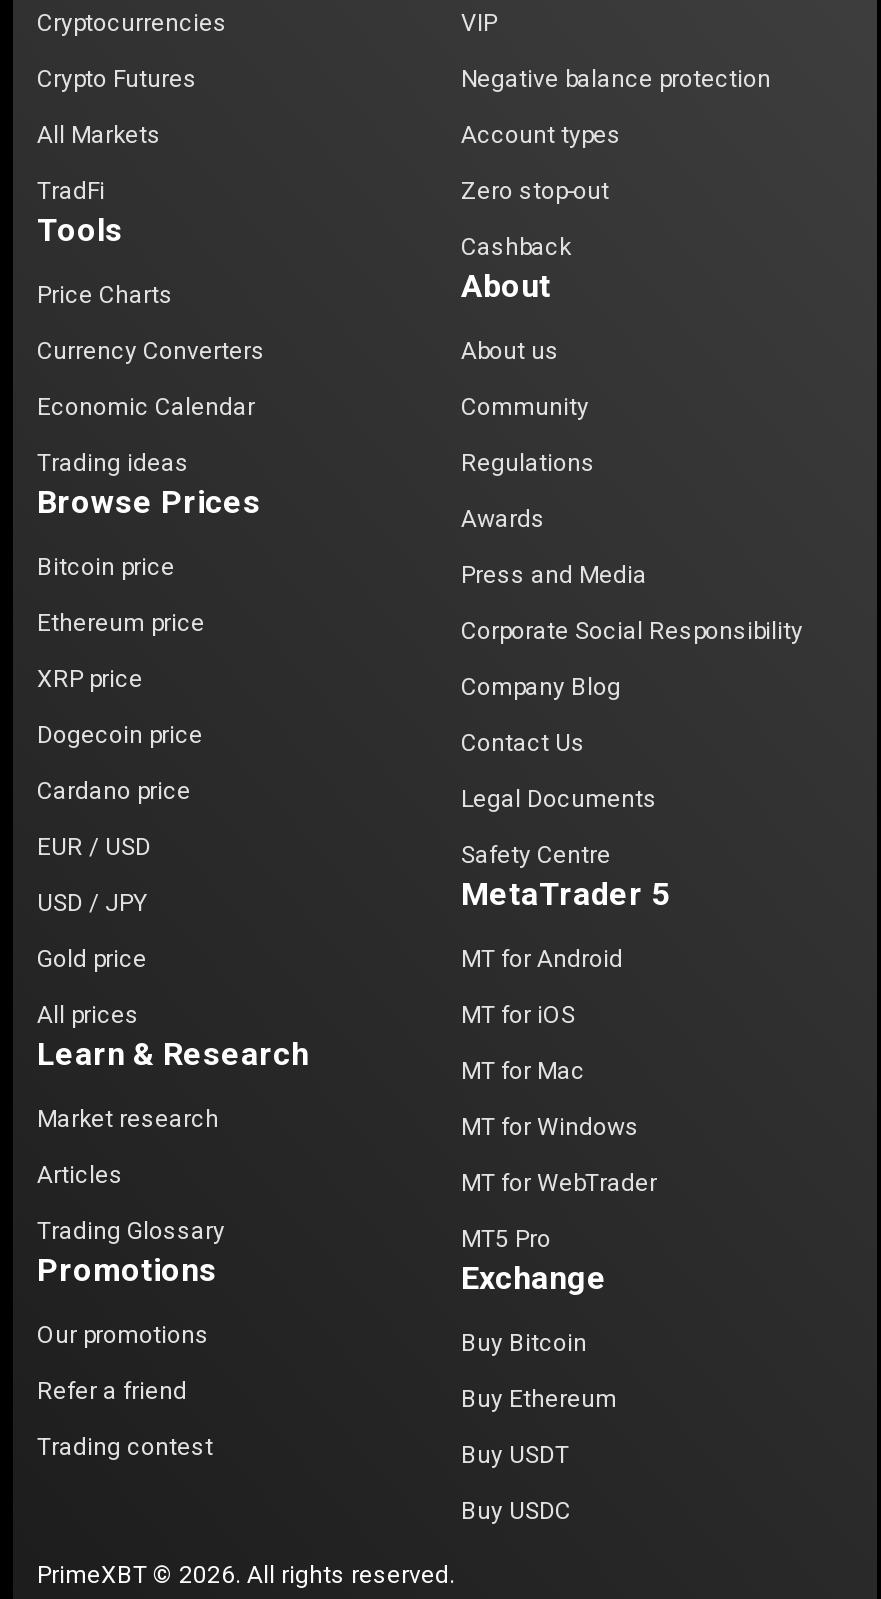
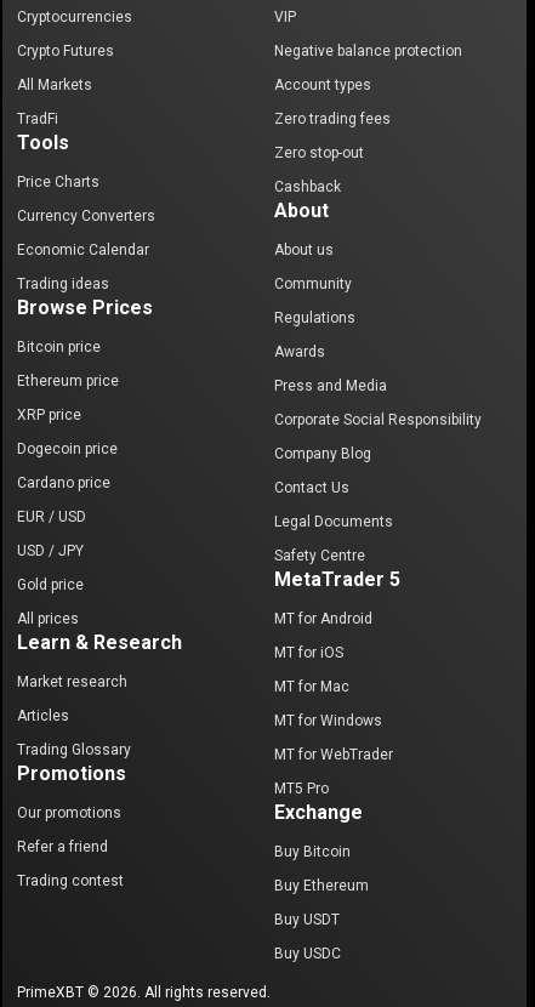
+ Zero trading fees
